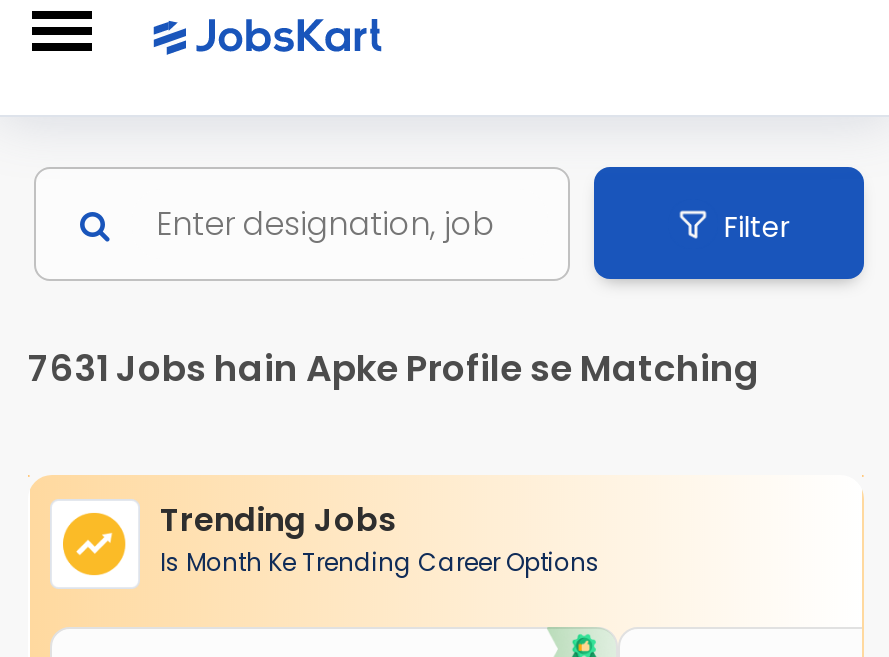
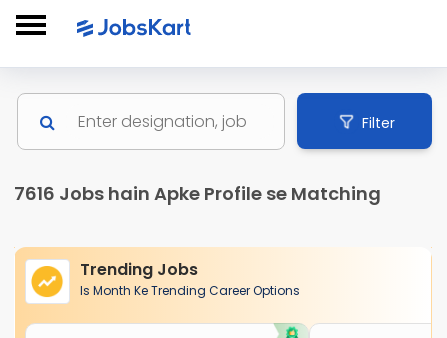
- 7631 Jobs hain Apke Profile se Matching
+ 7616 Jobs hain Apke Profile se Matching
